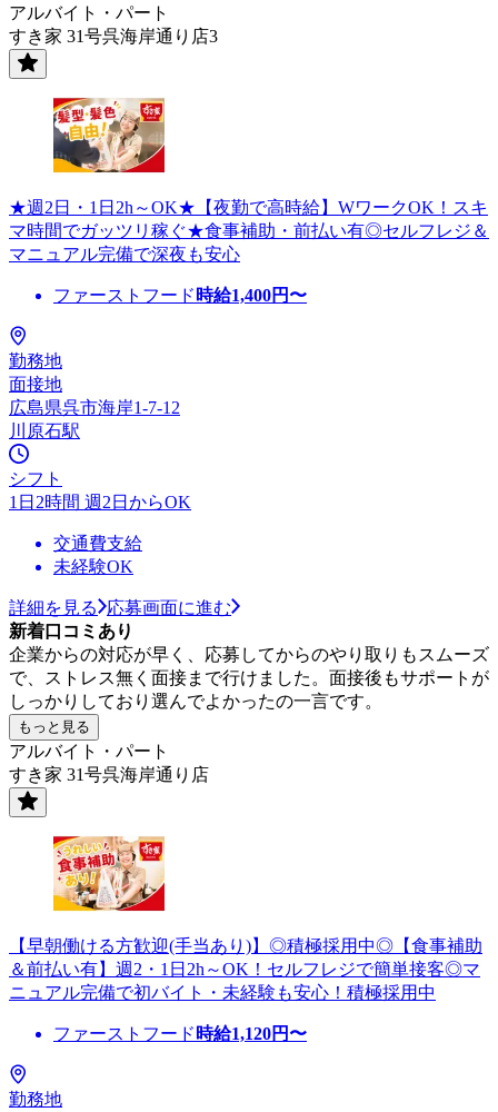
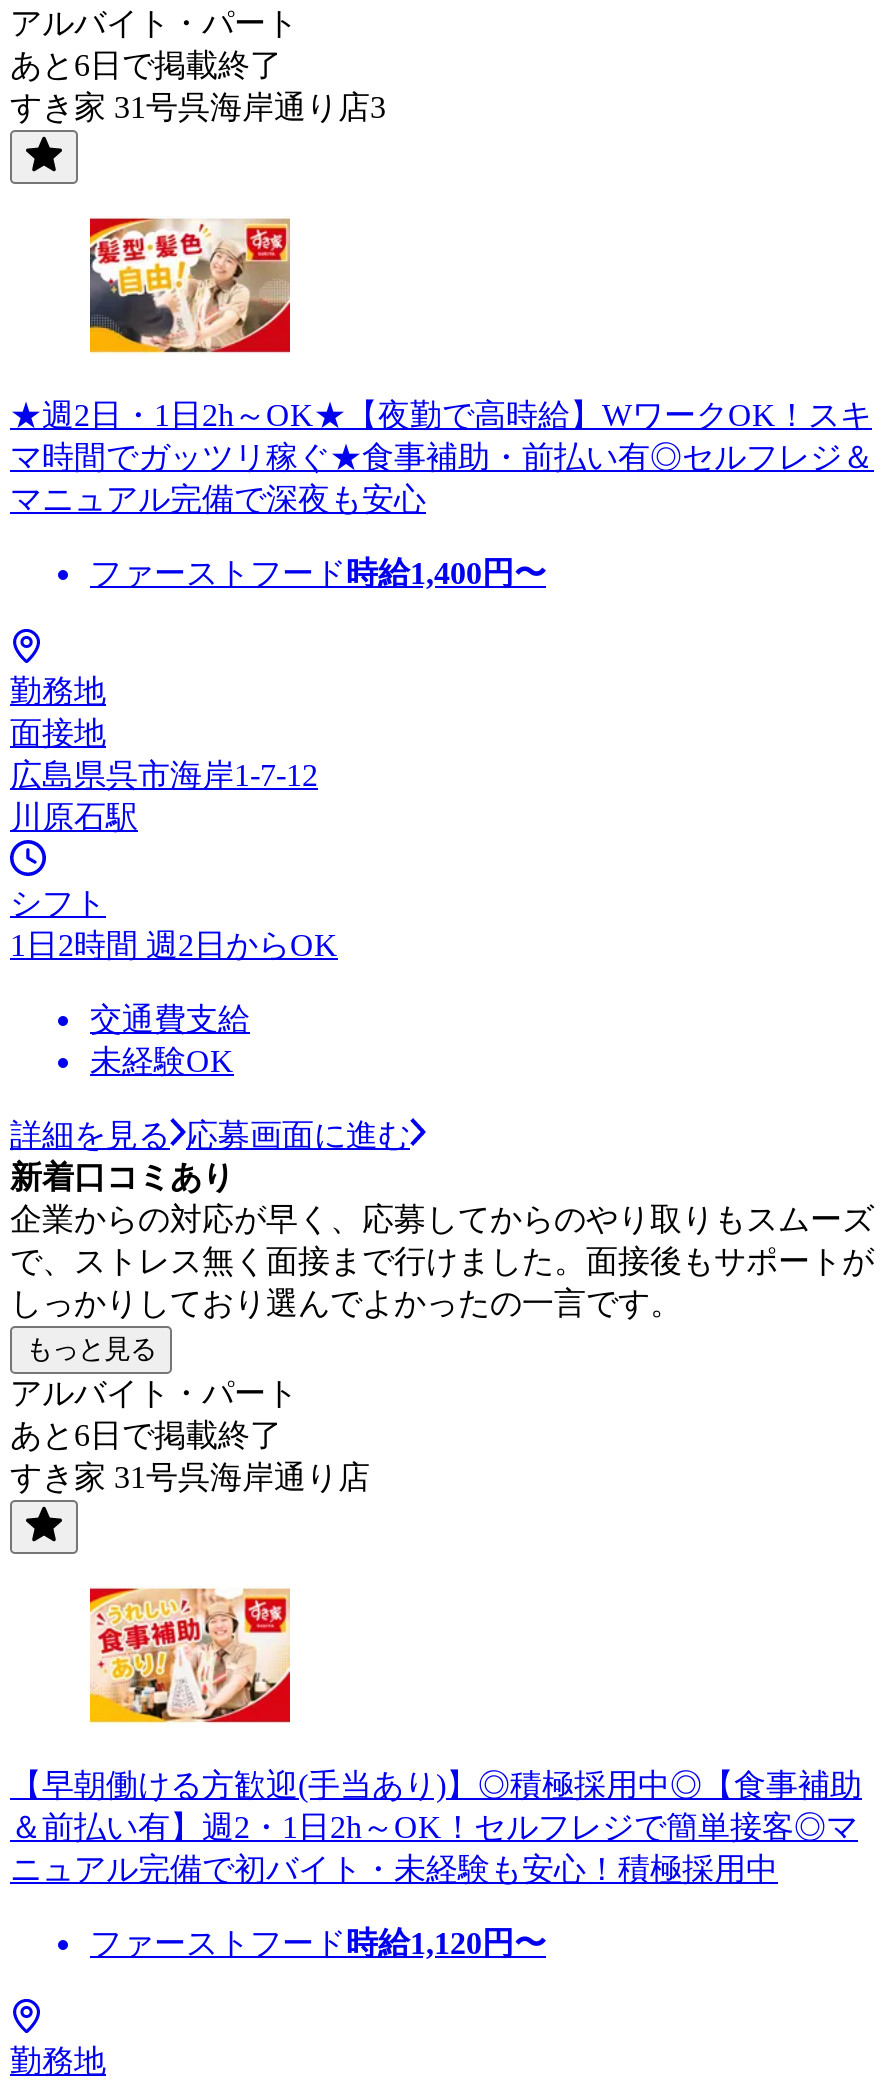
+ あと6日で掲載終了

+ あと6日で掲載終了
